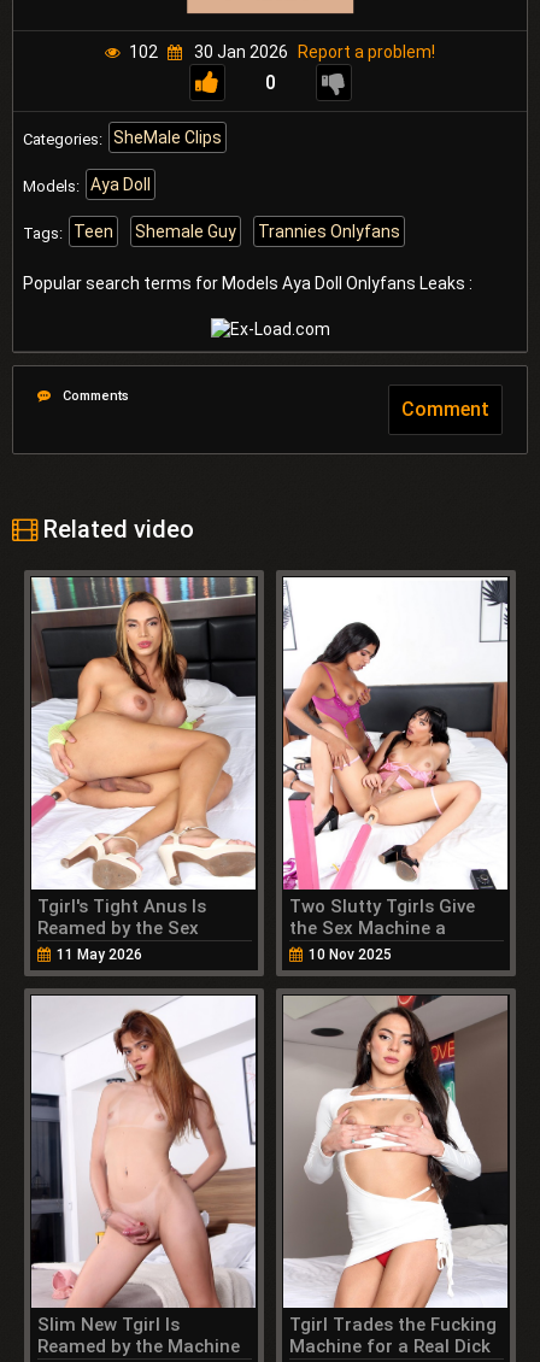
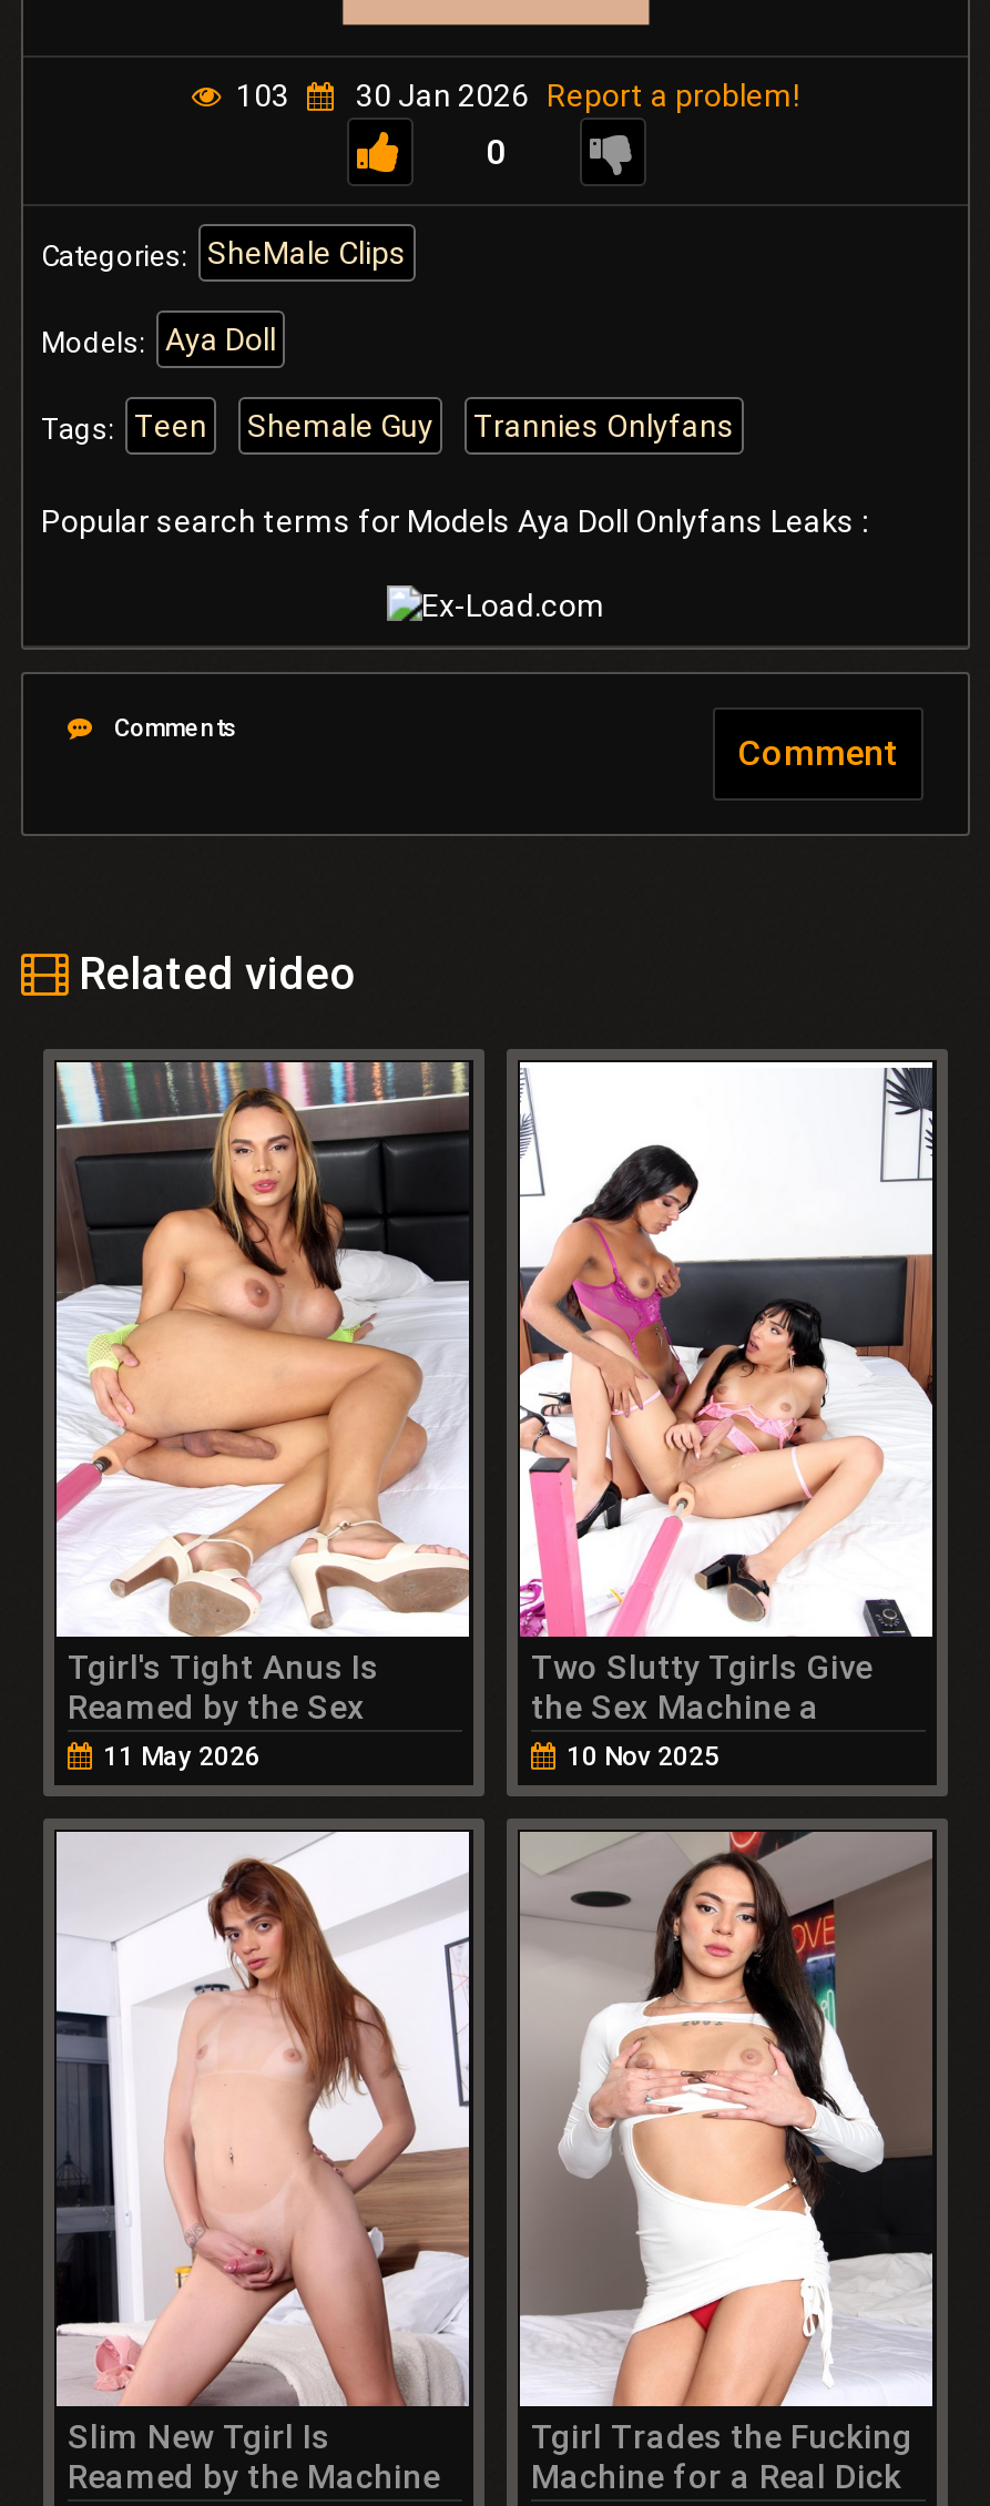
- 102 30 Jan 2026 Report a problem!
+ 103 30 Jan 2026 Report a problem!
